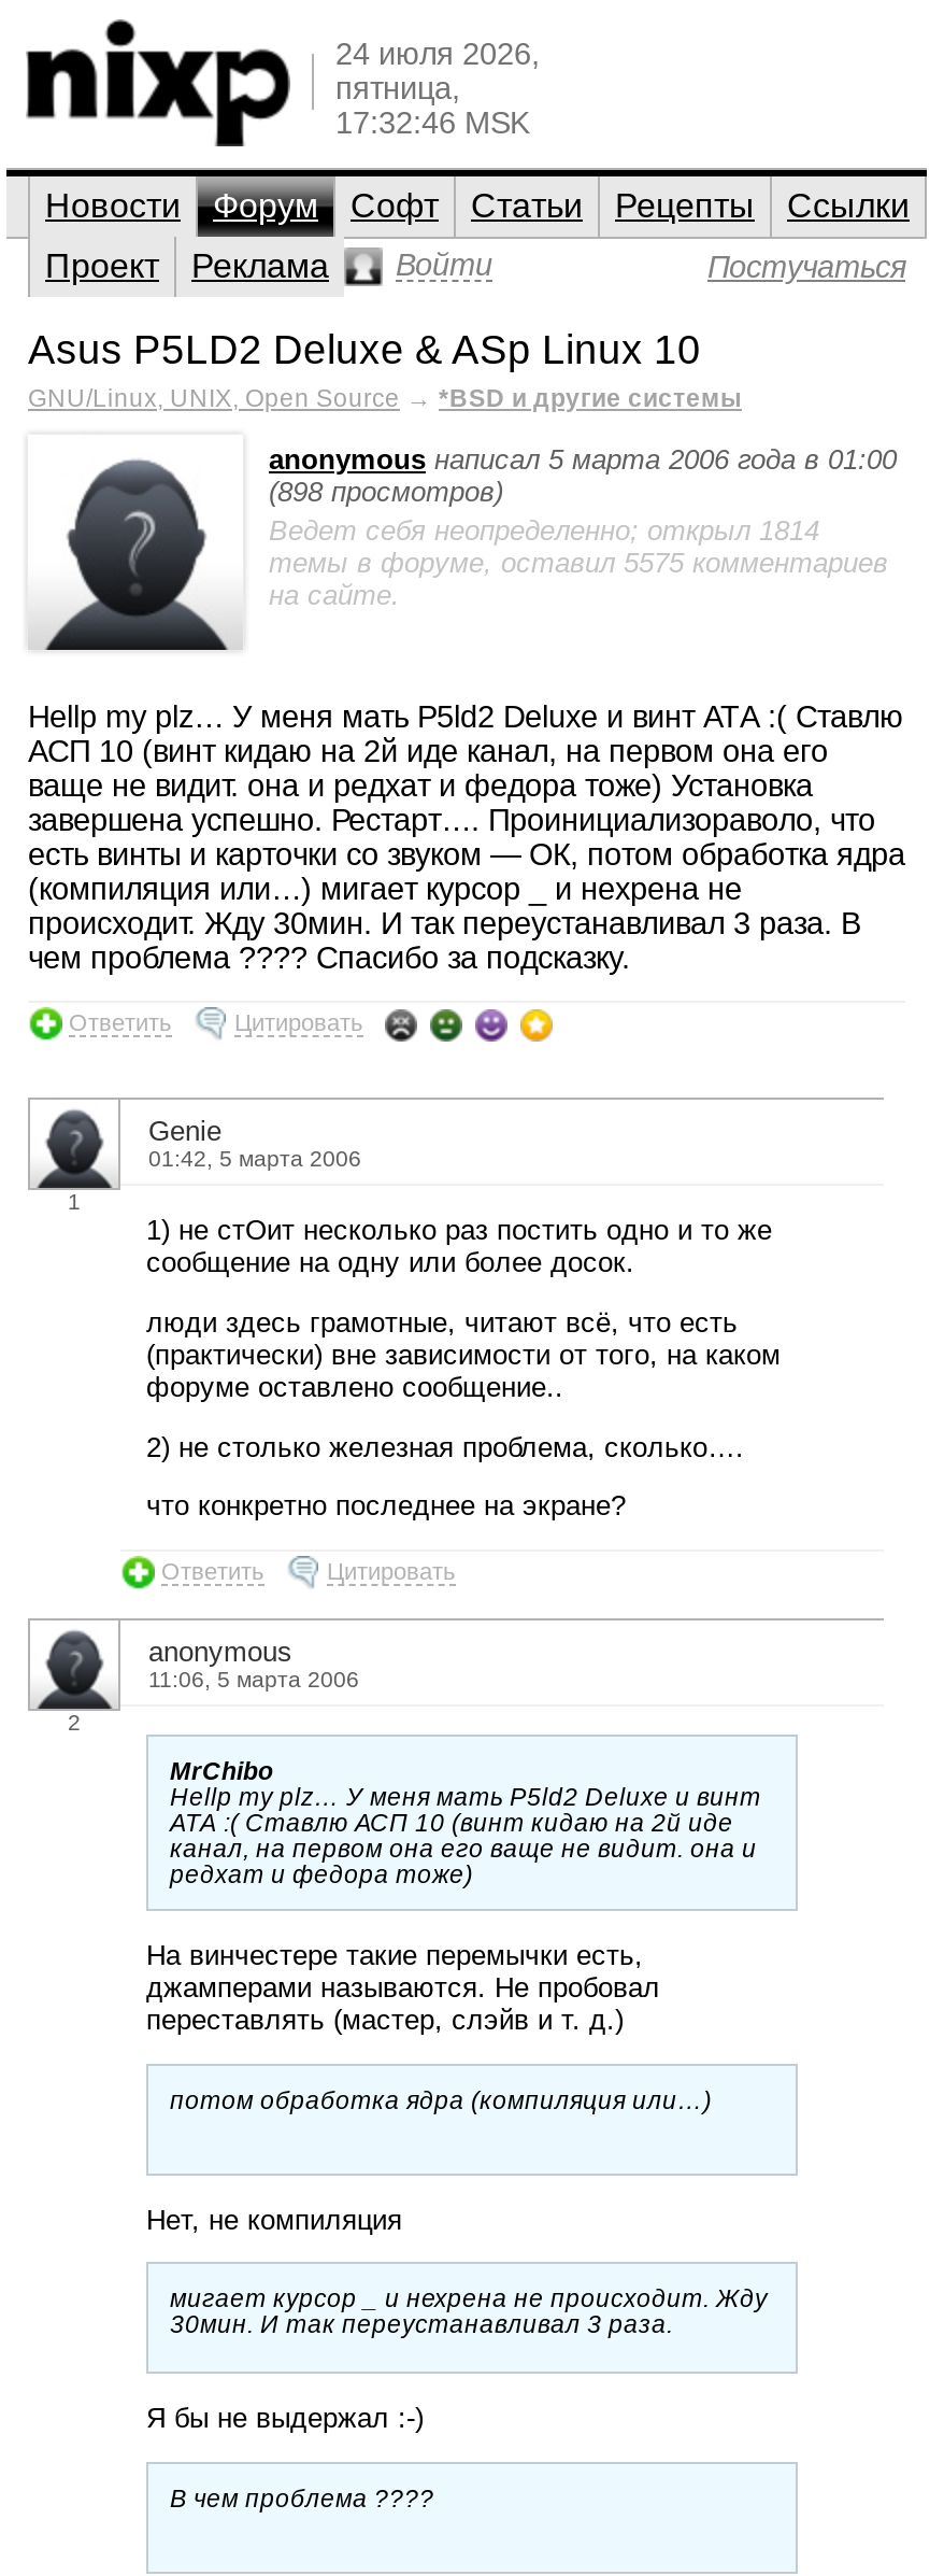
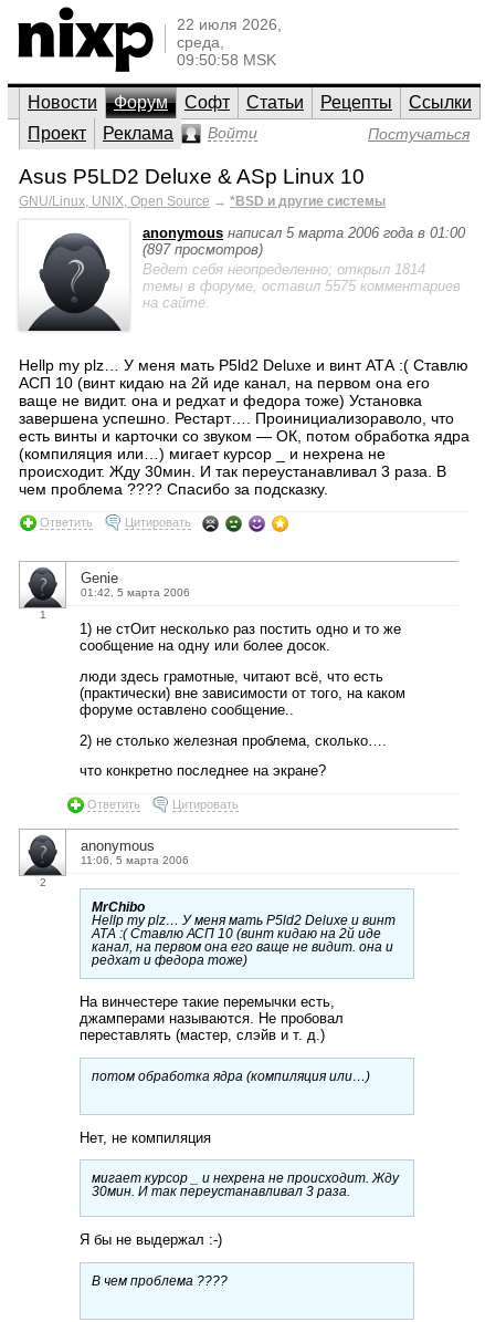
- 24 июля 2026,
- пятница,
- 17:32:46 MSK
+ 22 июля 2026,
+ среда,
+ 09:50:58 MSK

- (898 просмотров)
+ (897 просмотров)
